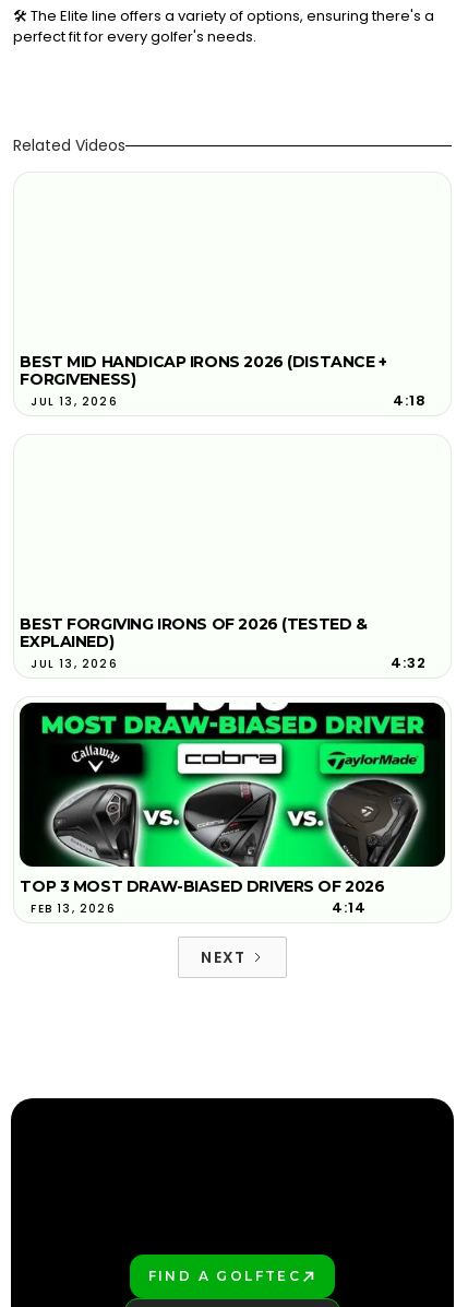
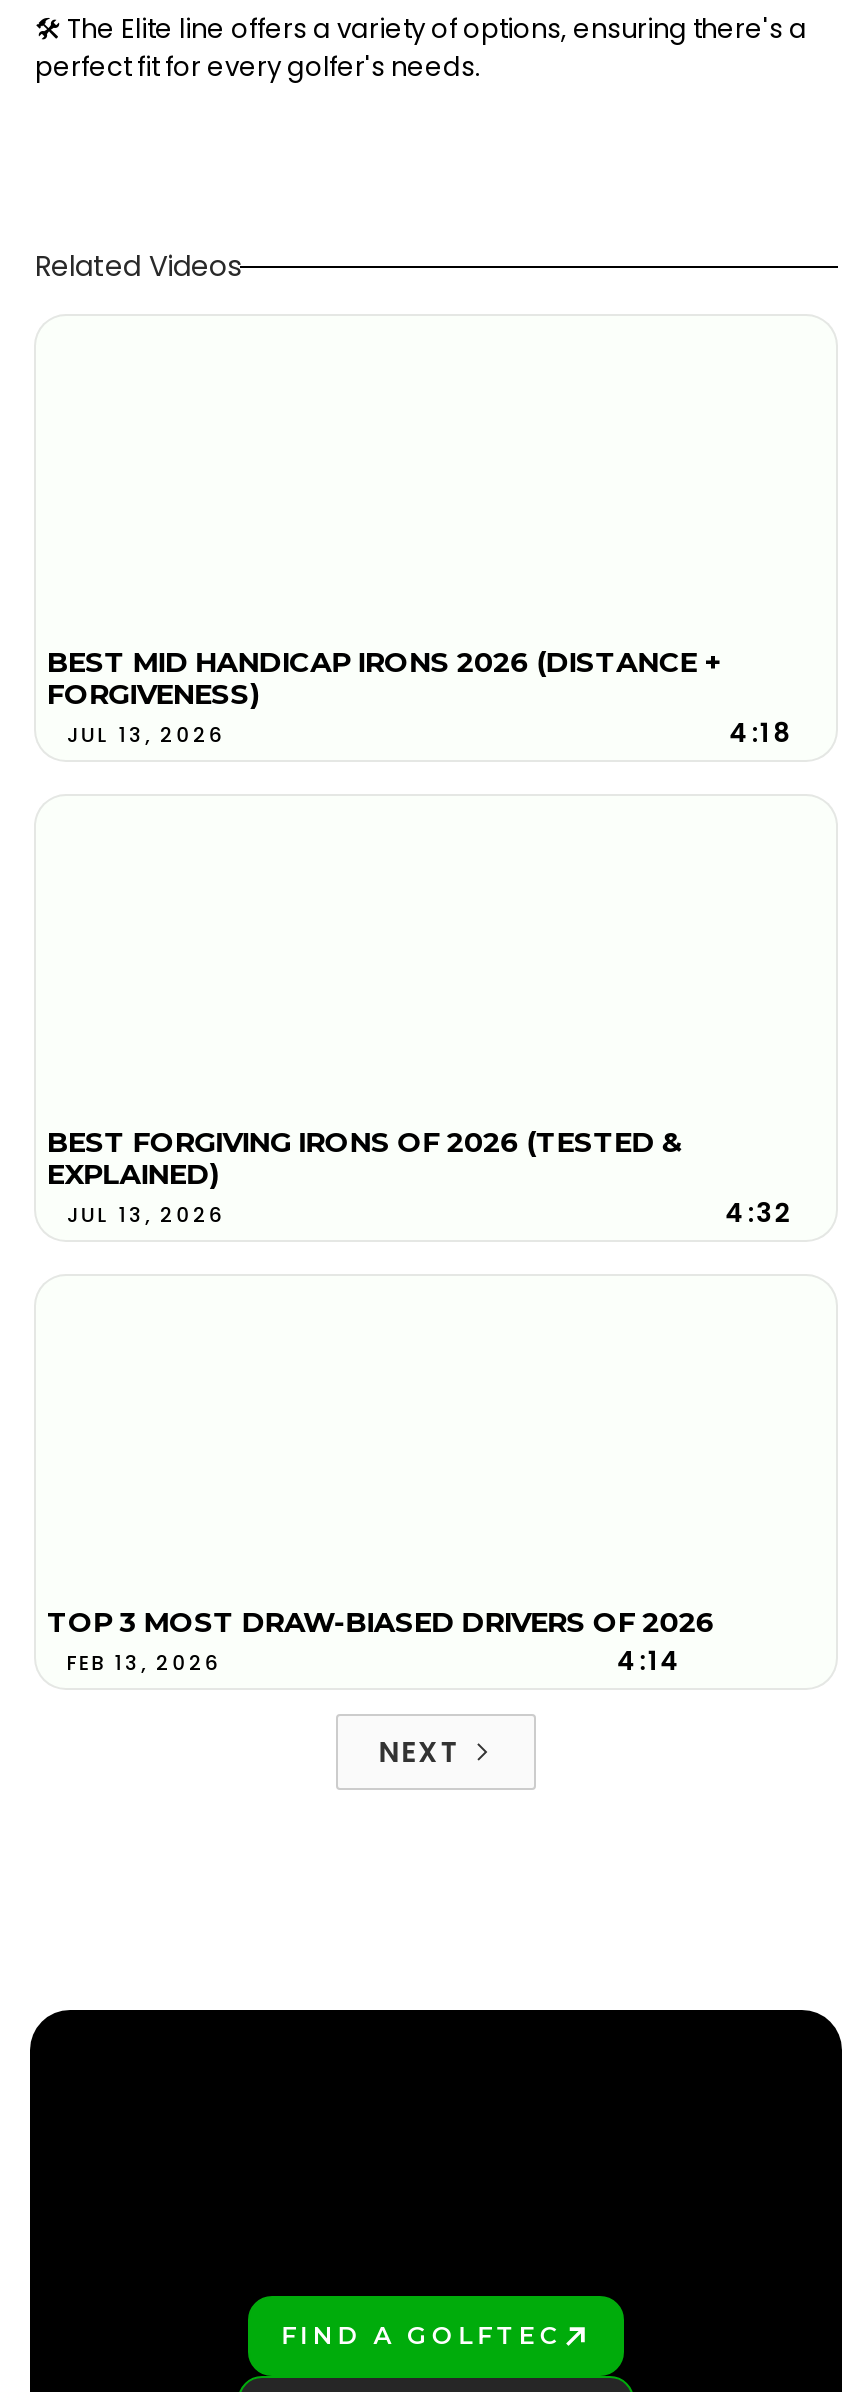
- [image]
